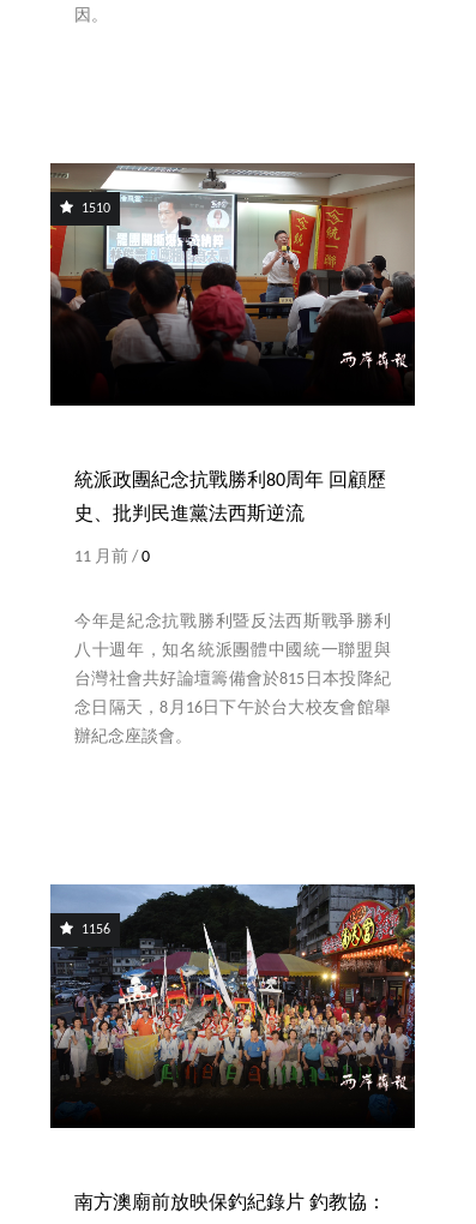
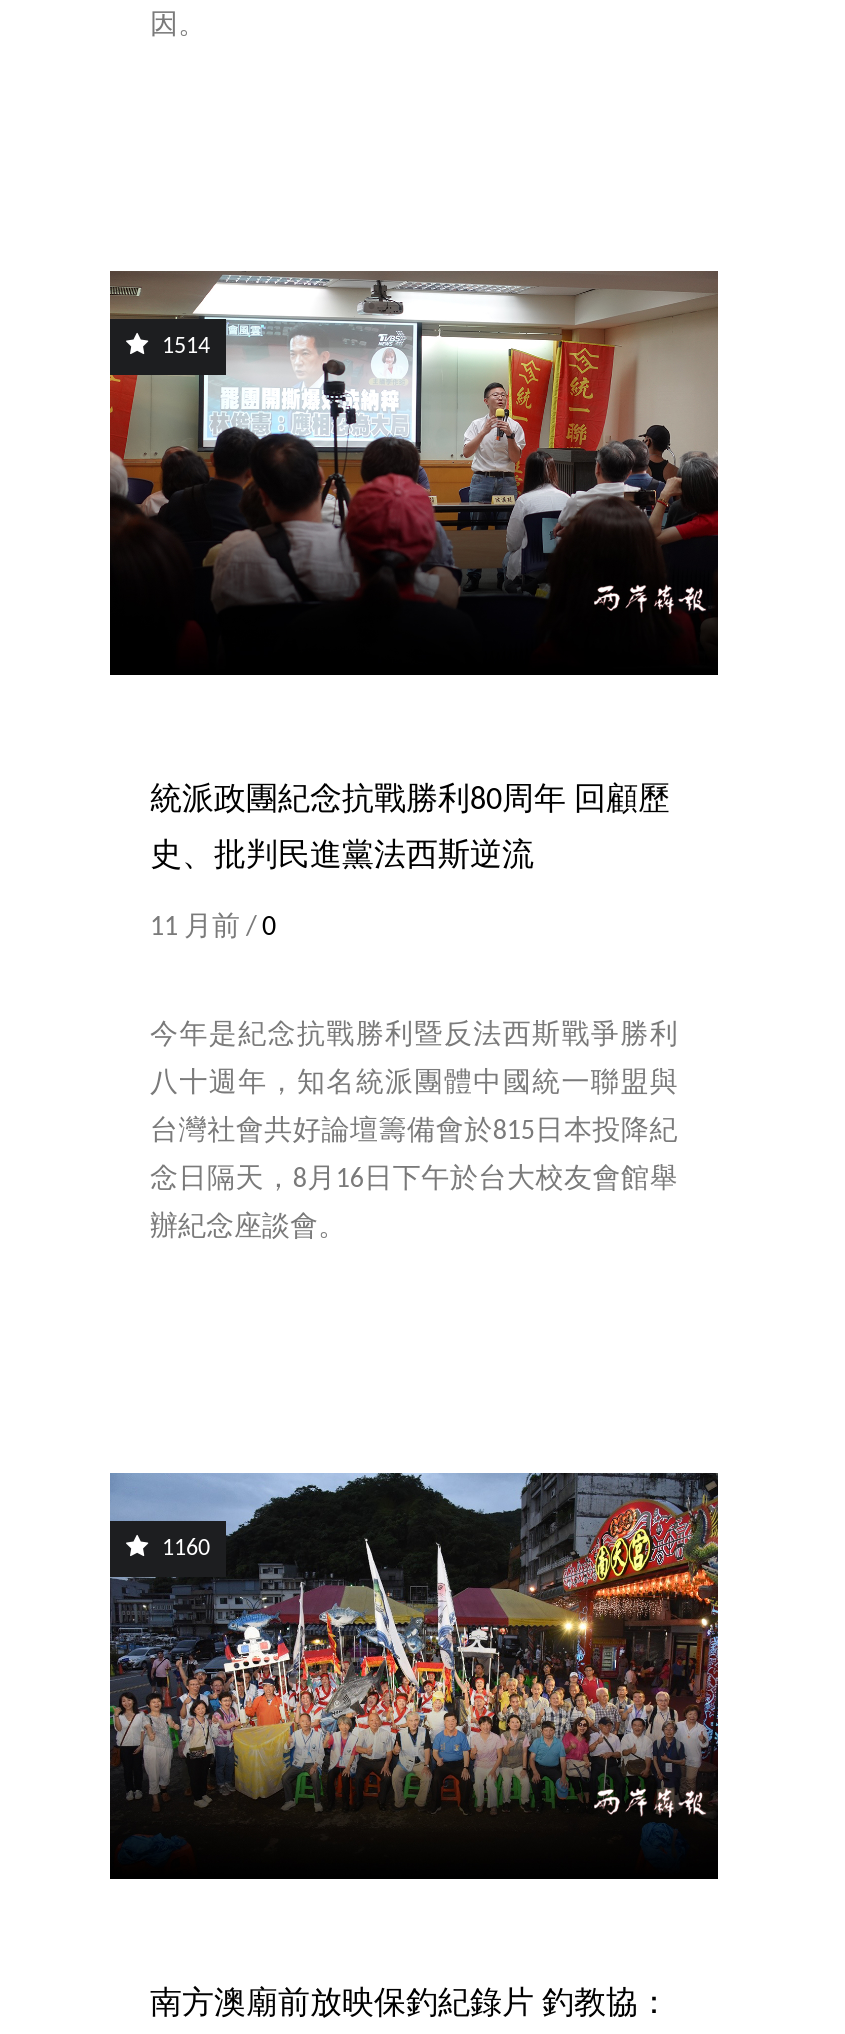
- 1510
+ 1514

- 1156
+ 1160
